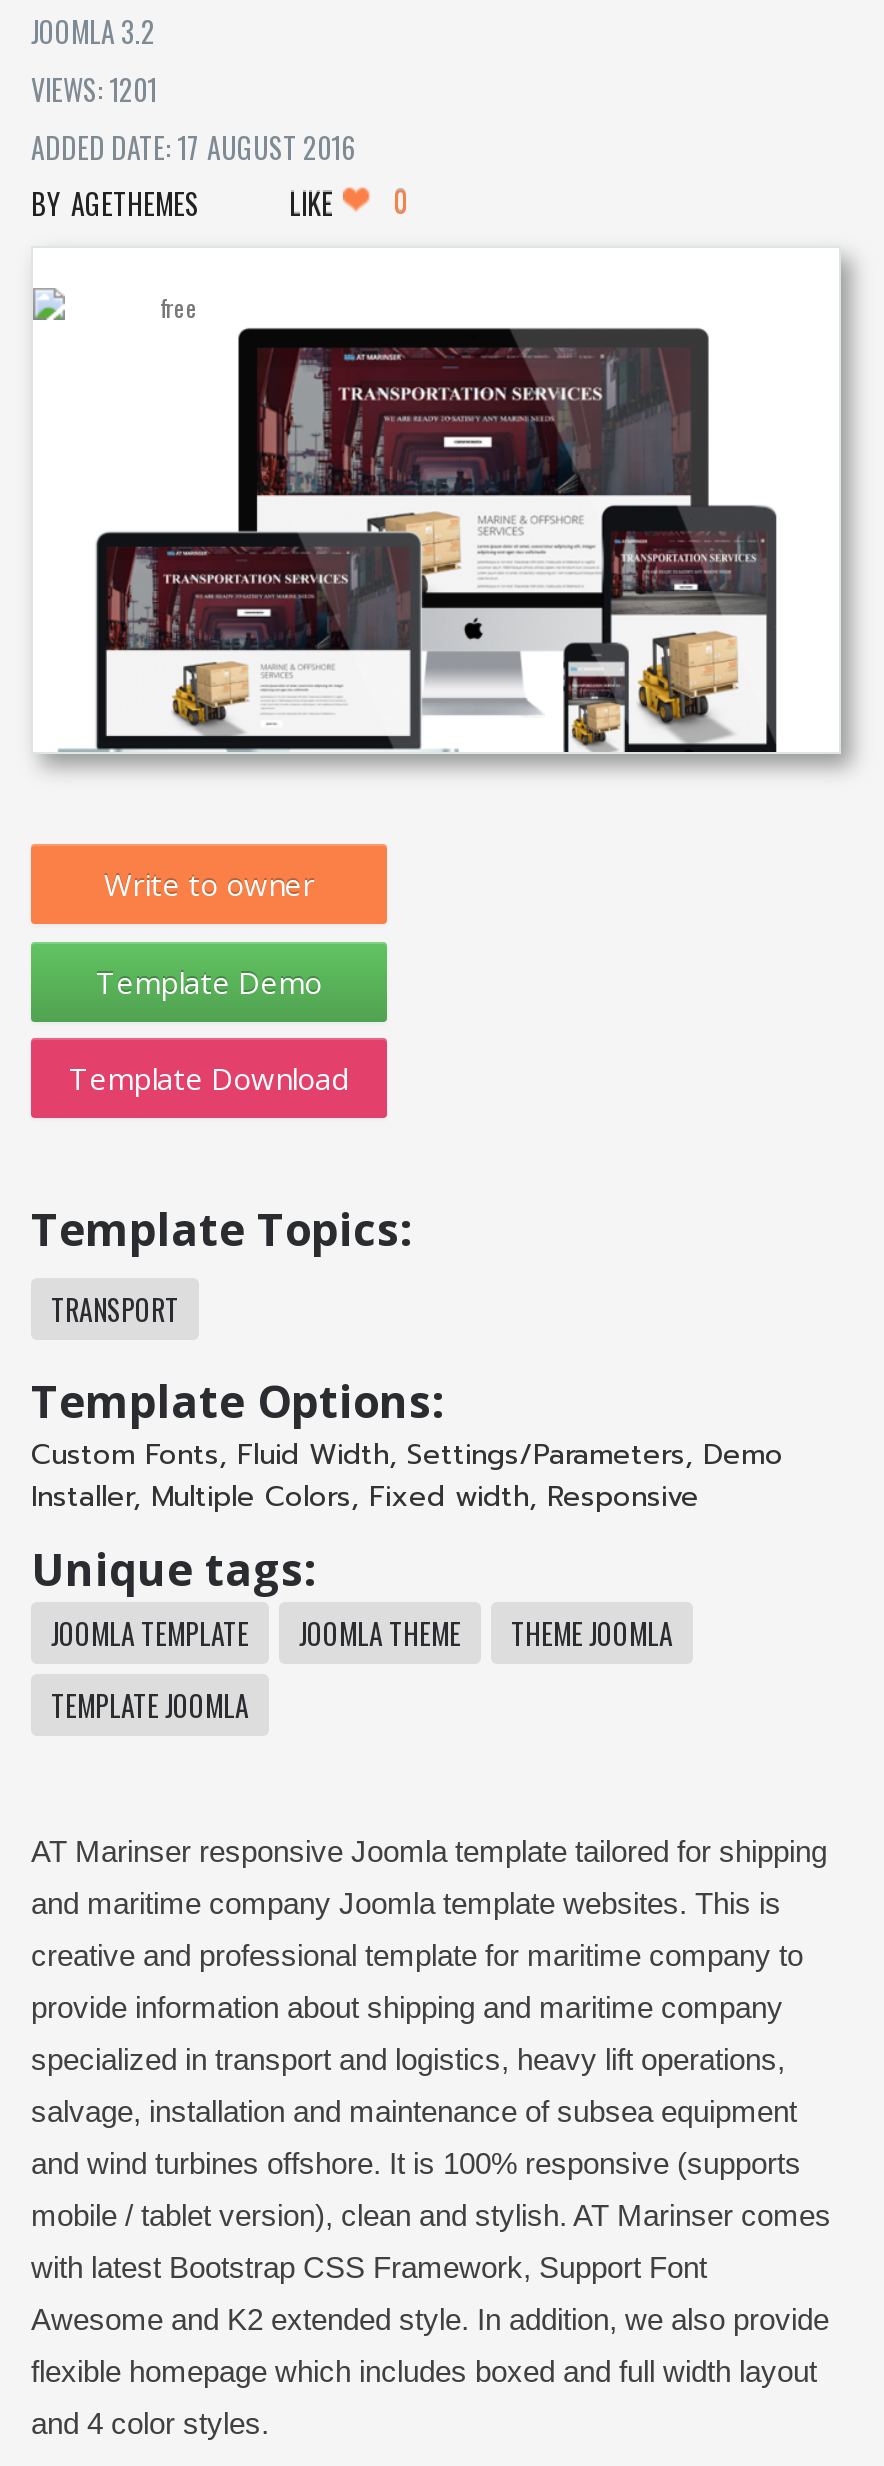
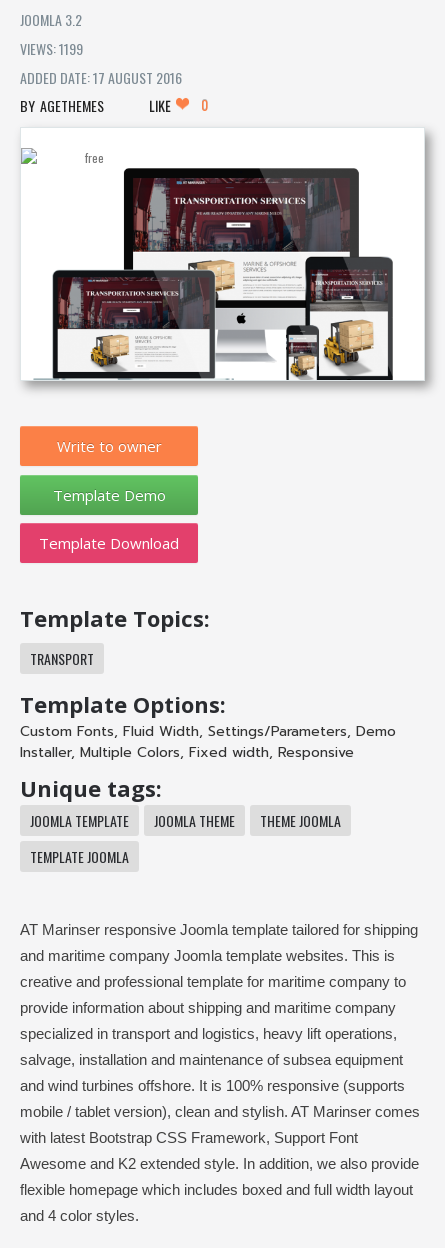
- VIEWS: 1201
+ VIEWS: 1199
